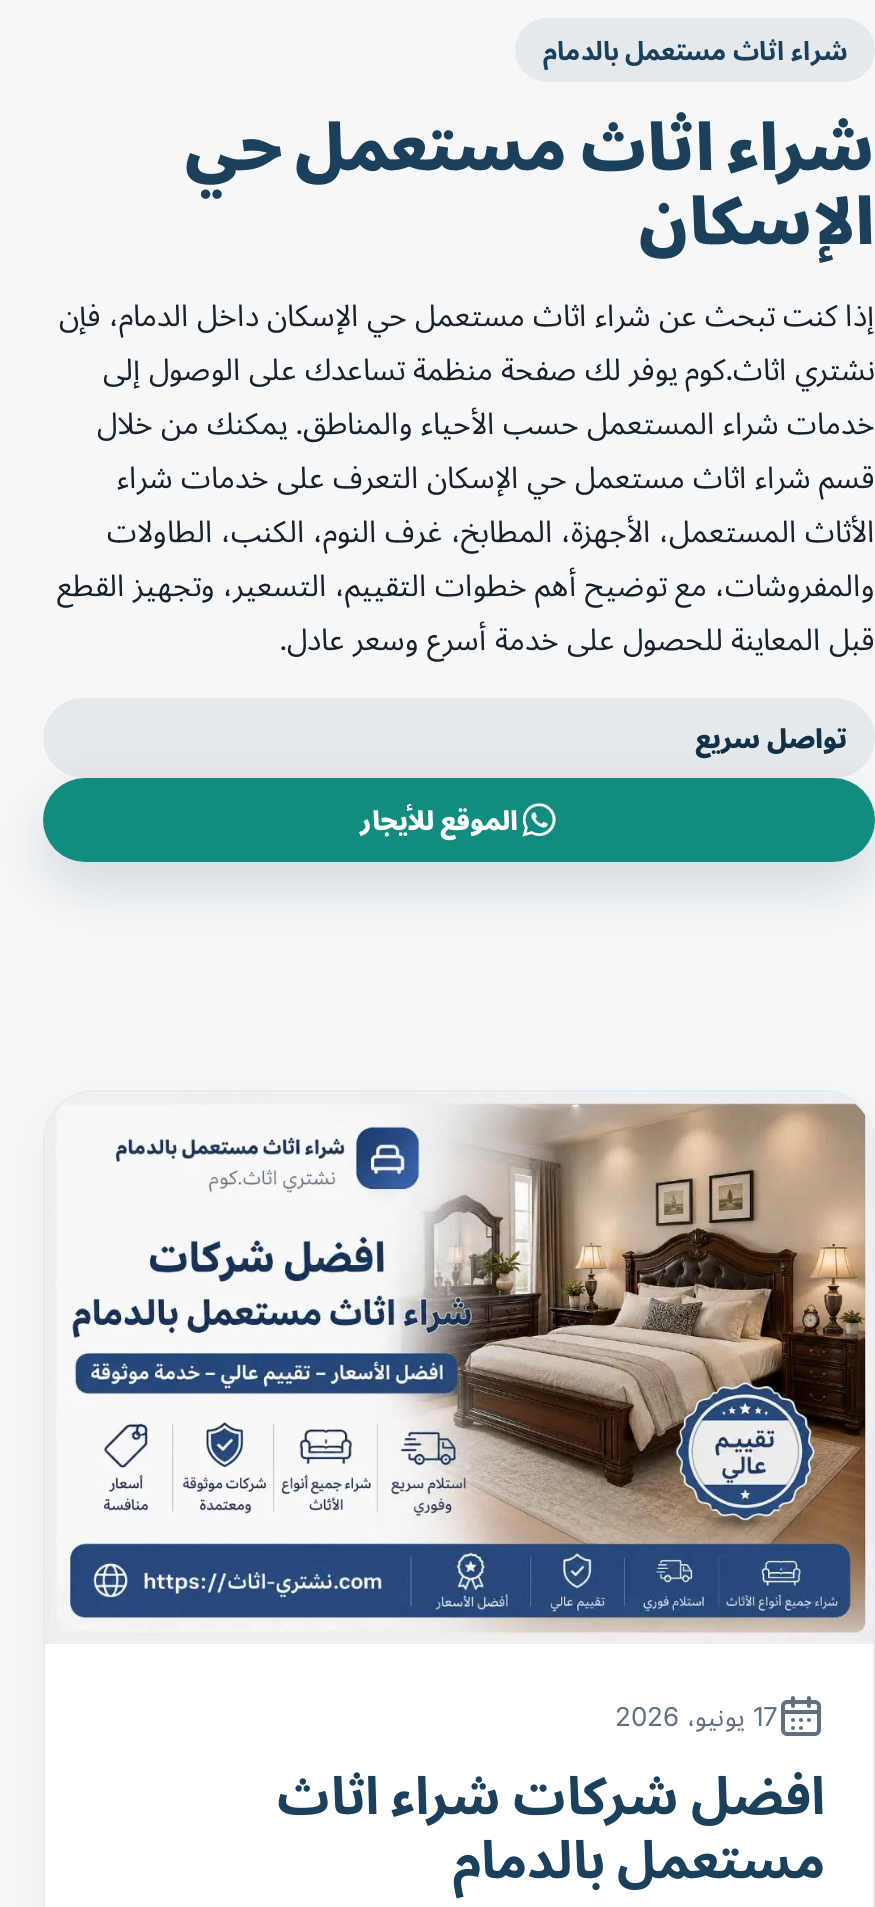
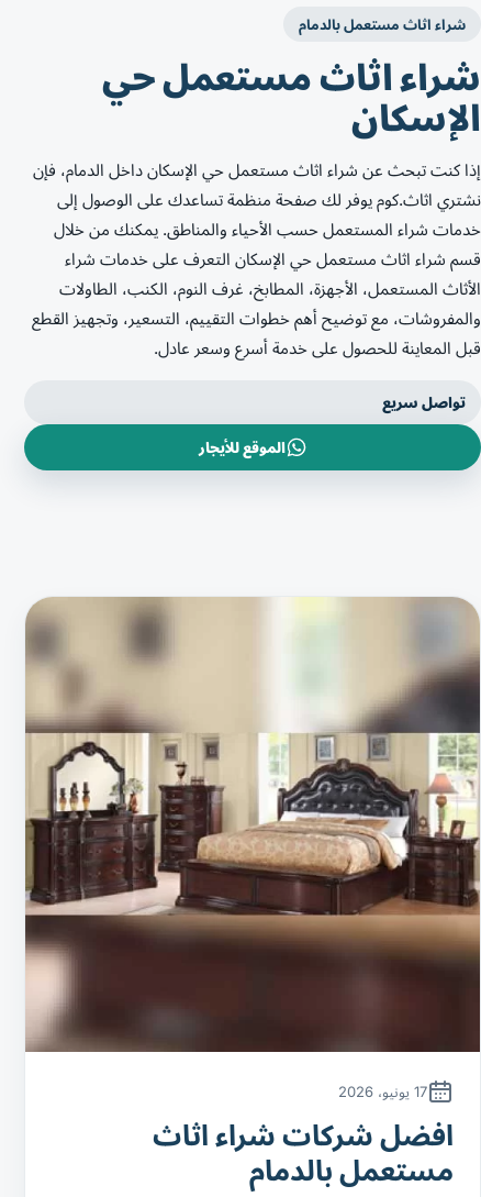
- [image]
+ [image]
